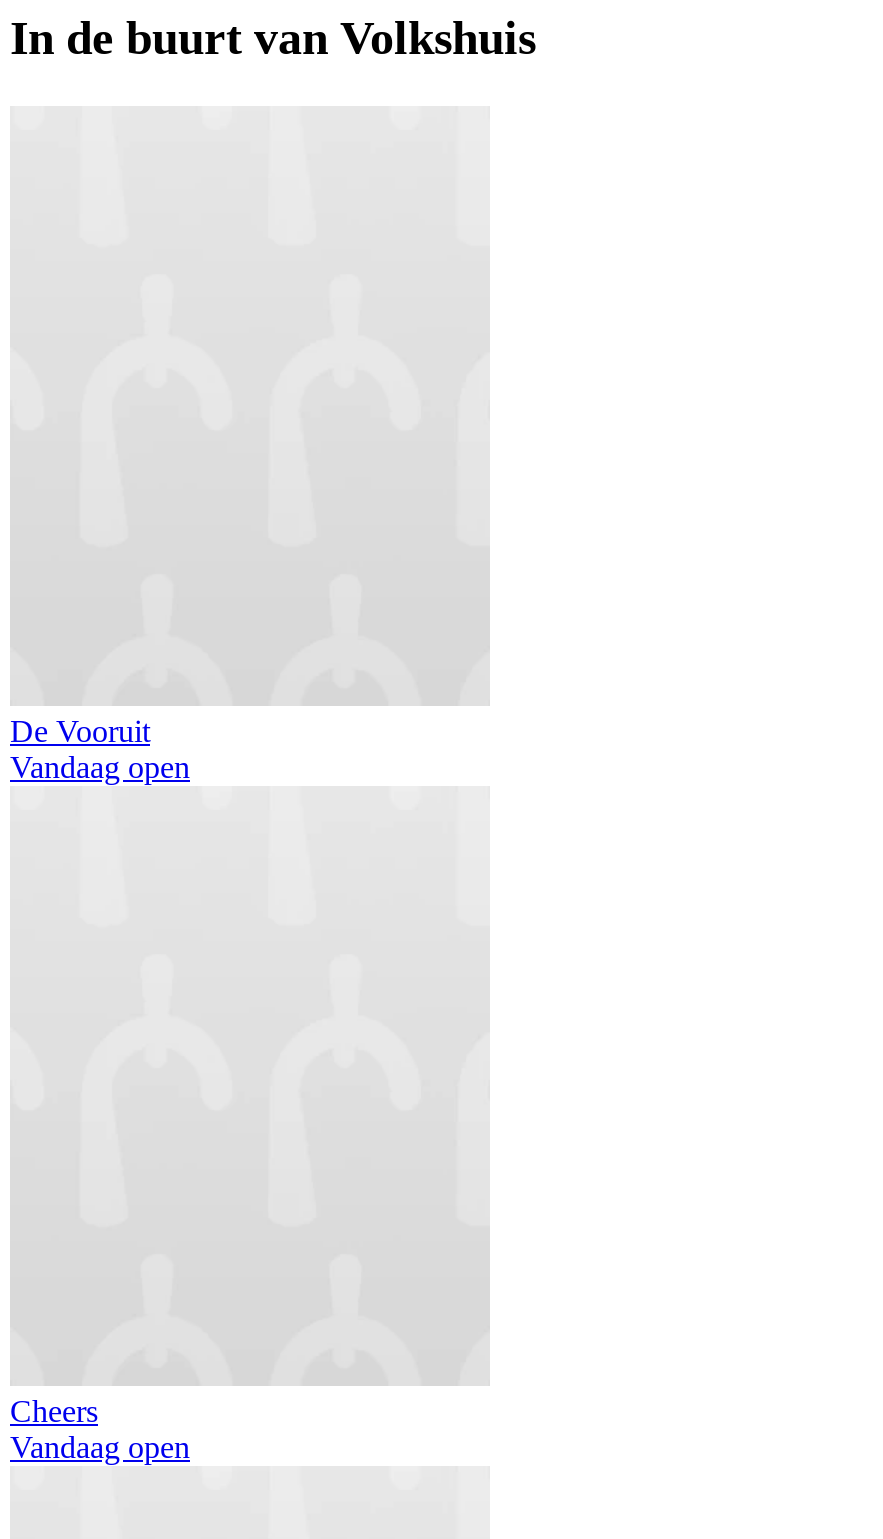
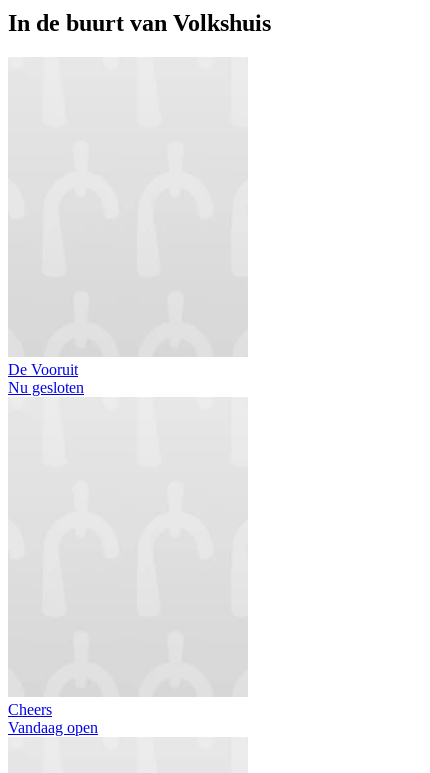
- Vandaag open
+ Nu gesloten
